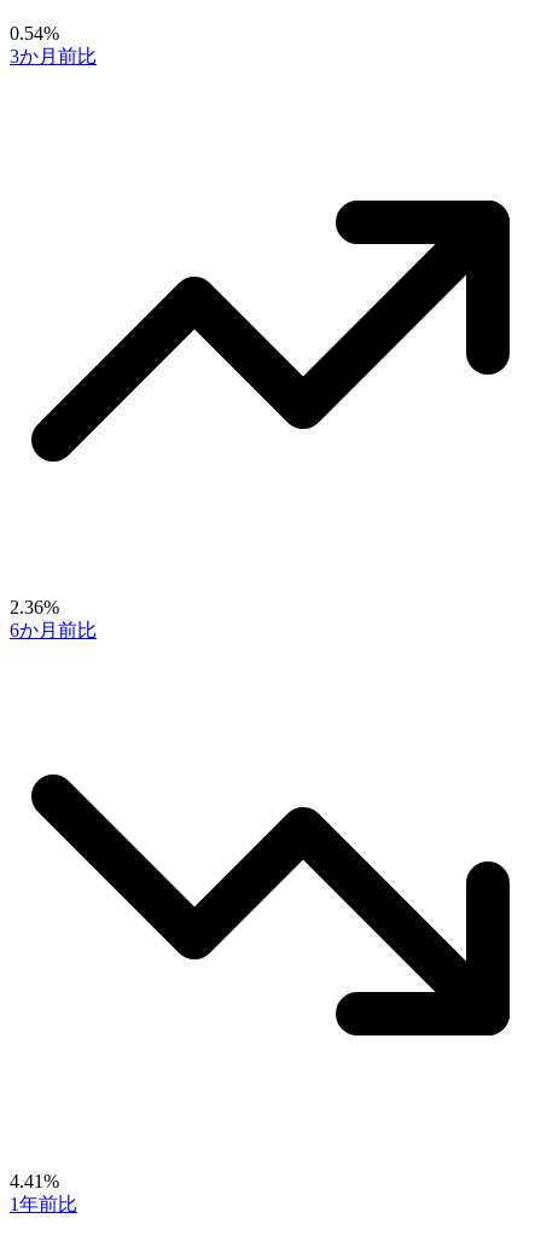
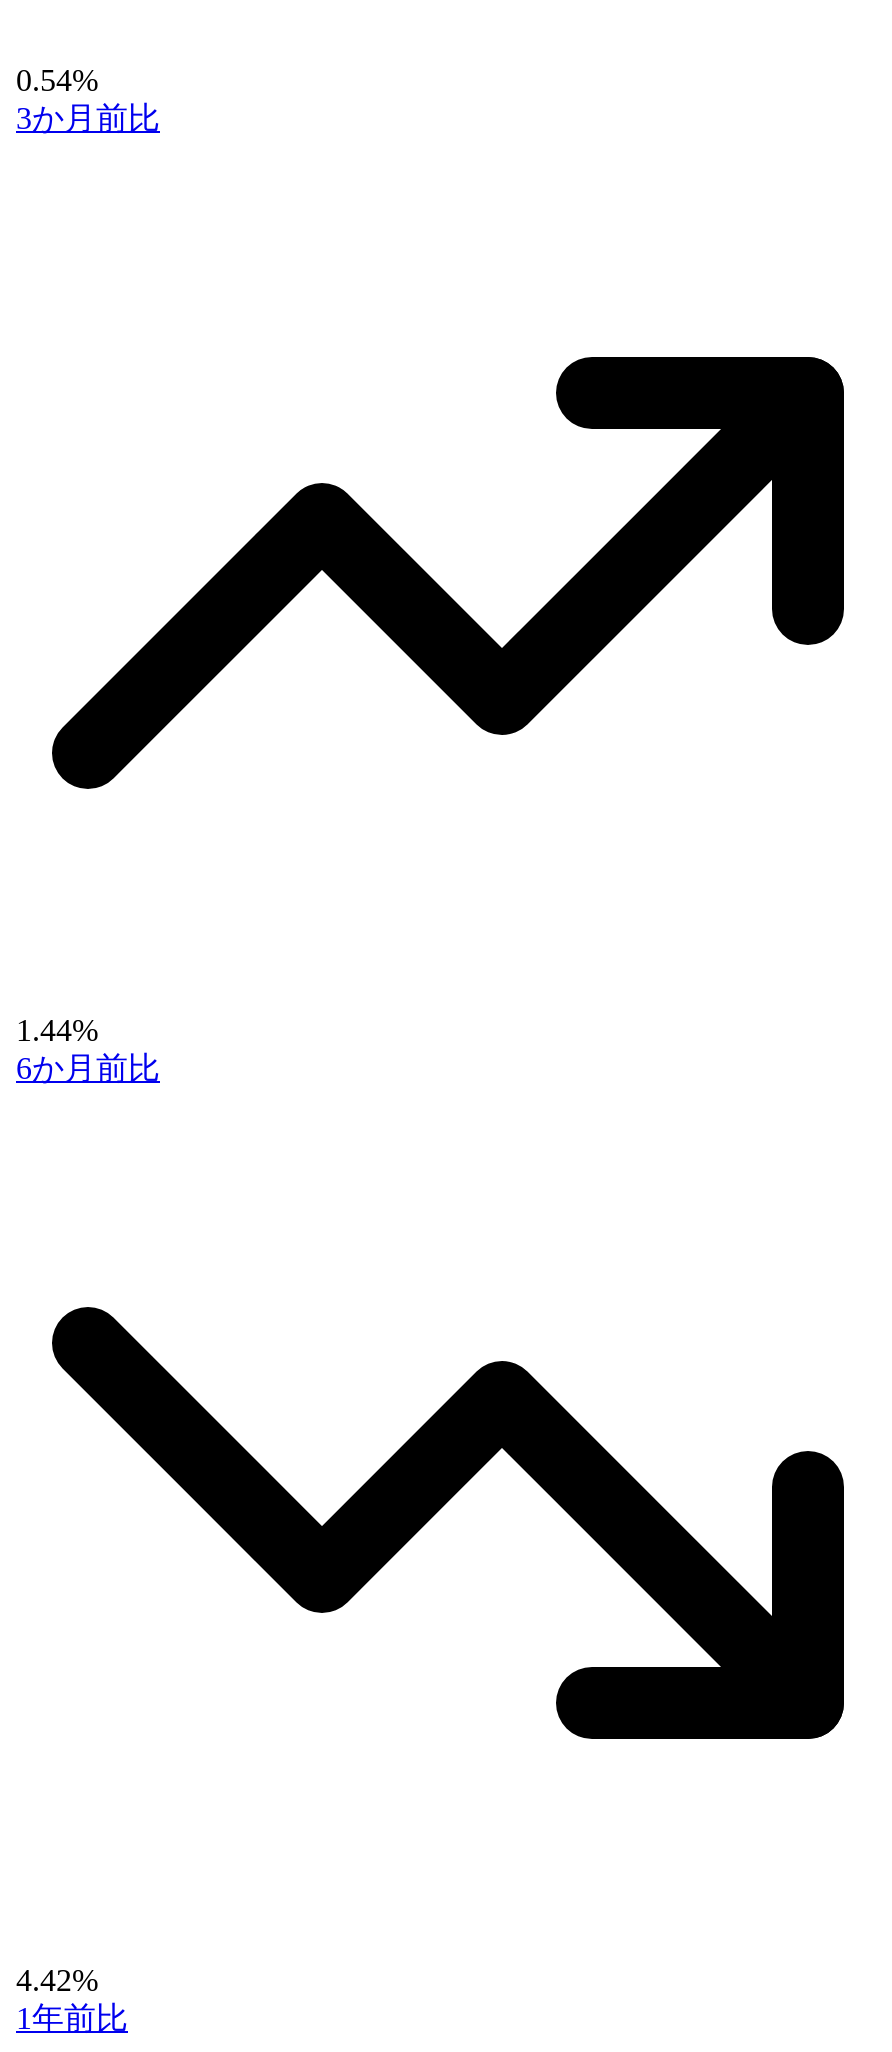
- 2.36%
+ 1.44%

- 4.41%
+ 4.42%
